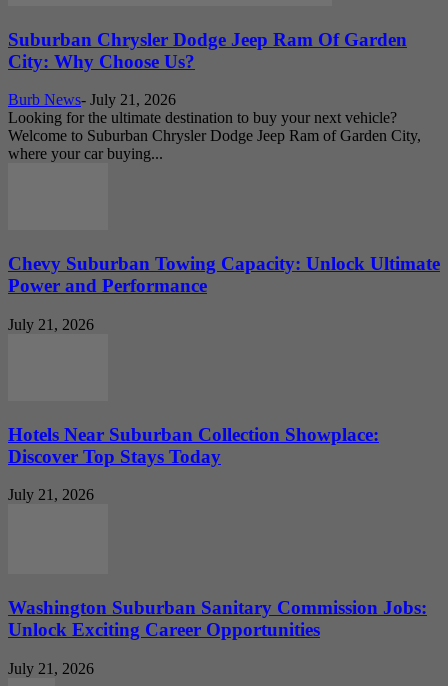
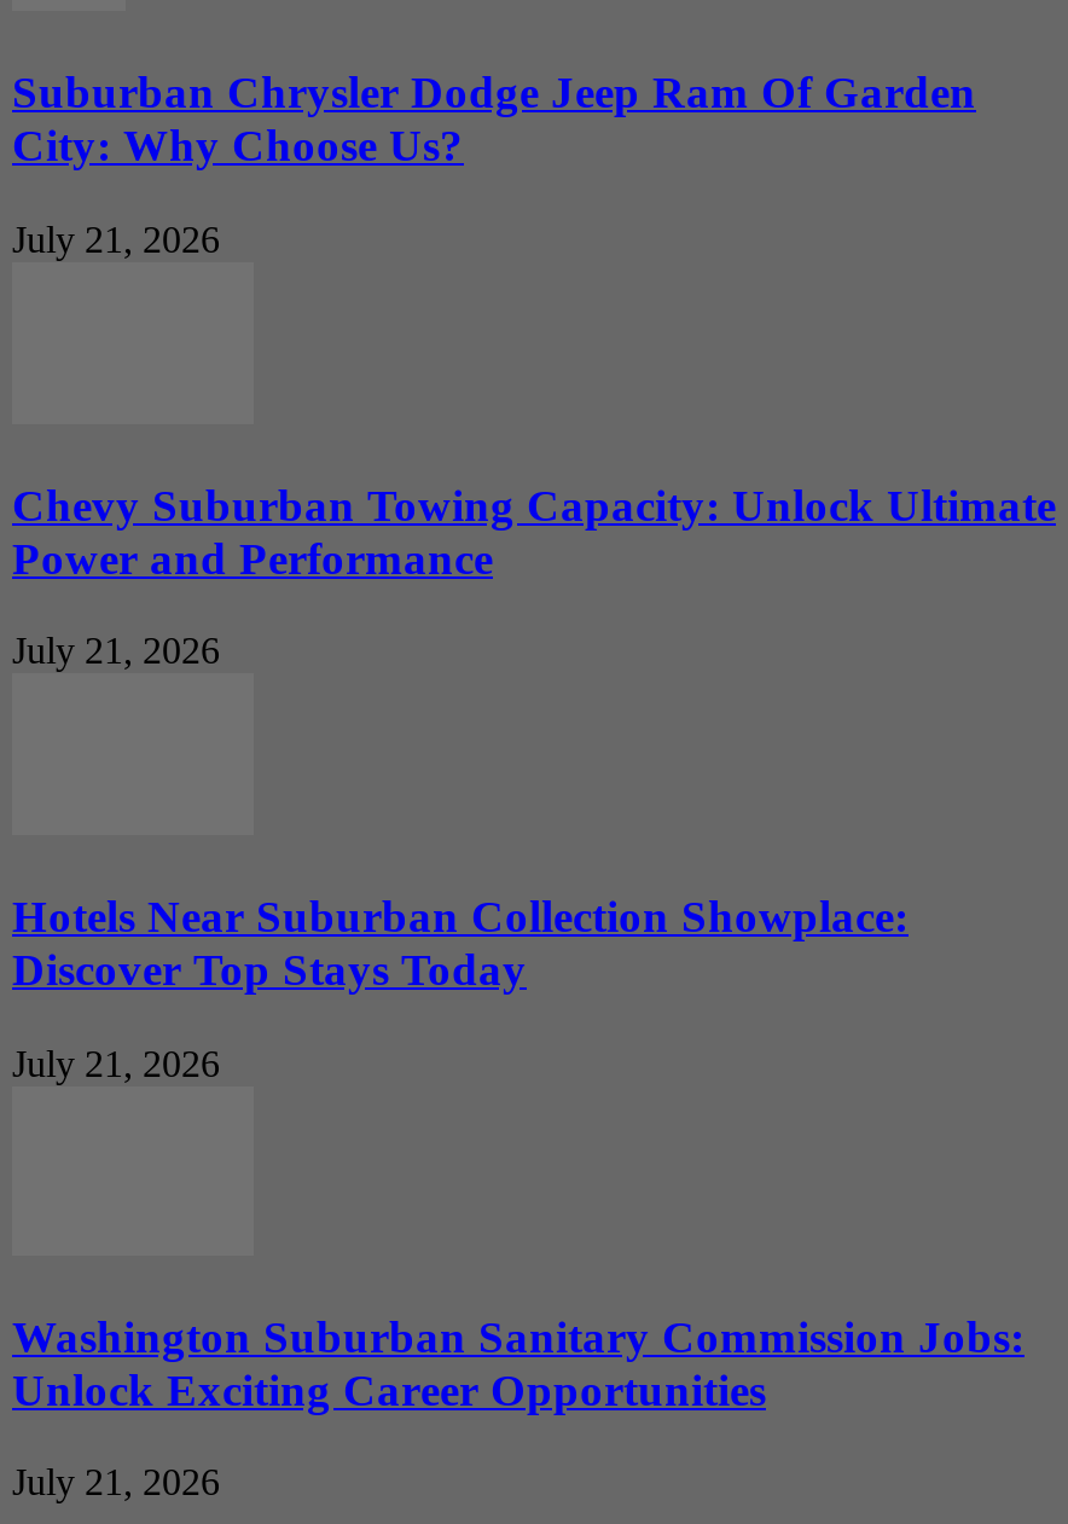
- Burb News- July 21, 2026
- Looking for the ultimate destination to buy your next vehicle?
- Welcome to Suburban Chrysler Dodge Jeep Ram of Garden City,
- where your car buying...
+ July 21, 2026
